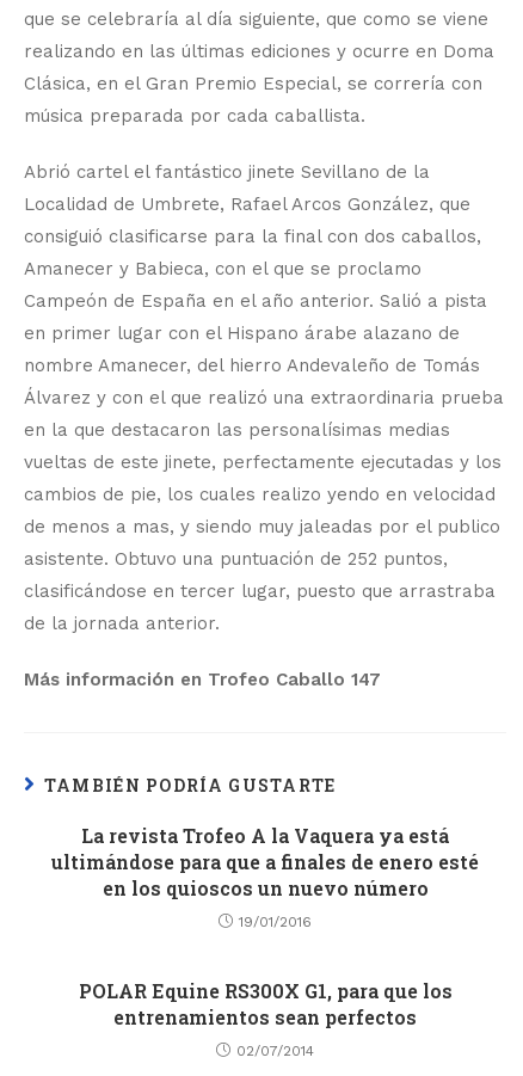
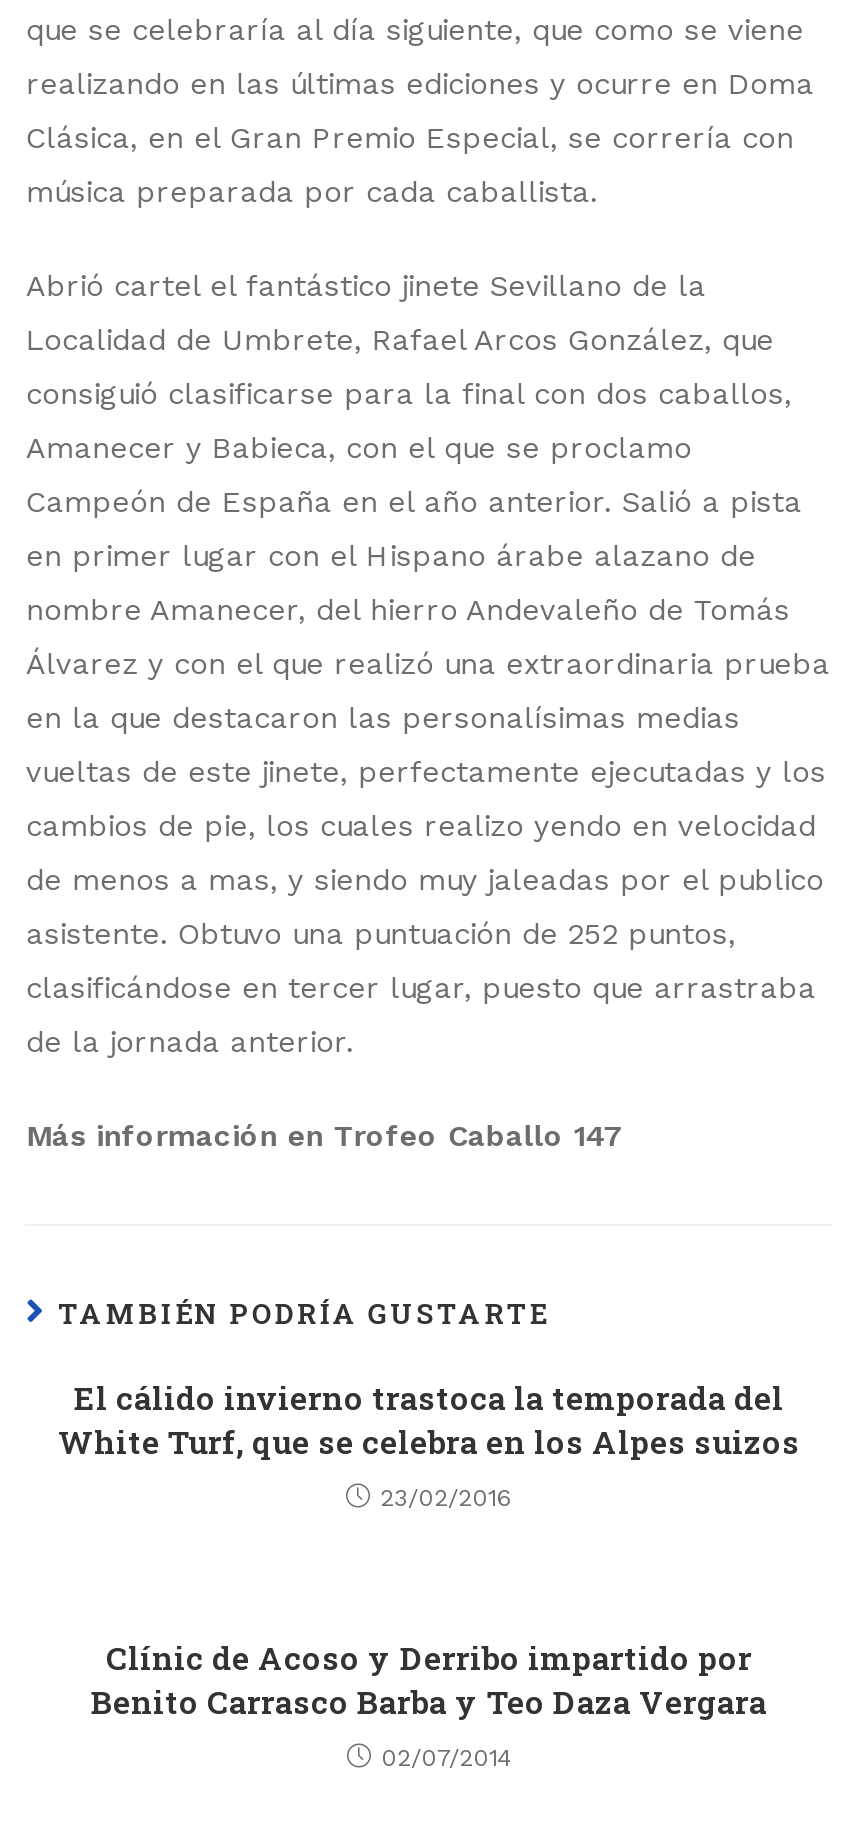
- La revista Trofeo A la Vaquera ya está
- ultimándose para que a finales de enero esté
- en los quioscos un nuevo número
+ El cálido invierno trastoca la temporada del
+ White Turf, que se celebra en los Alpes suizos

- 19/01/2016
+ 23/02/2016

- POLAR Equine RS300X G1, para que los
- entrenamientos sean perfectos
+ Clínic de Acoso y Derribo impartido por
+ Benito Carrasco Barba y Teo Daza Vergara
